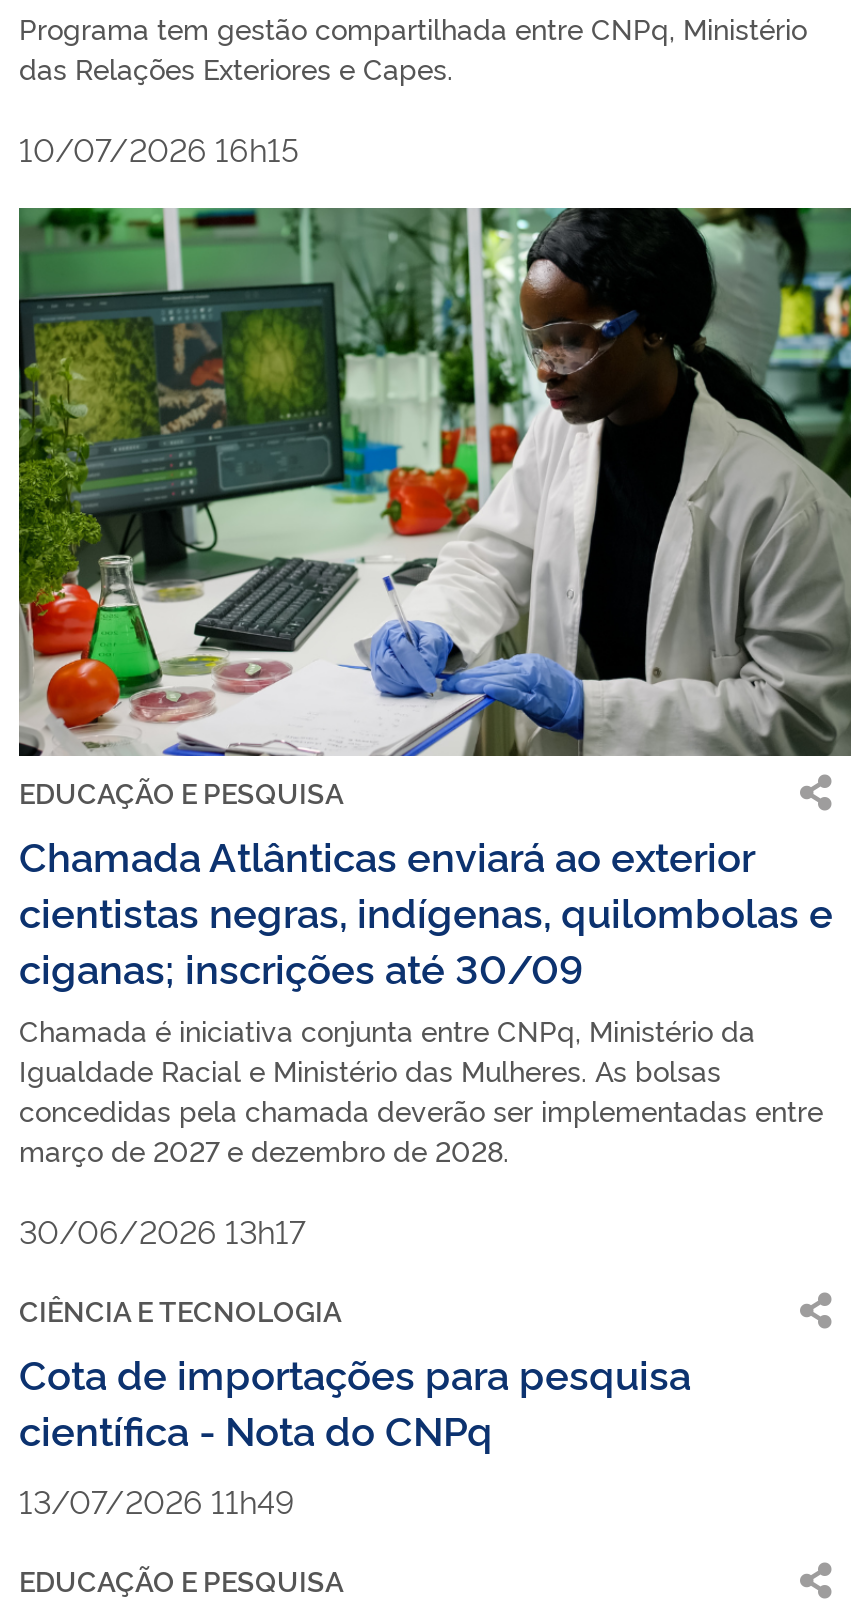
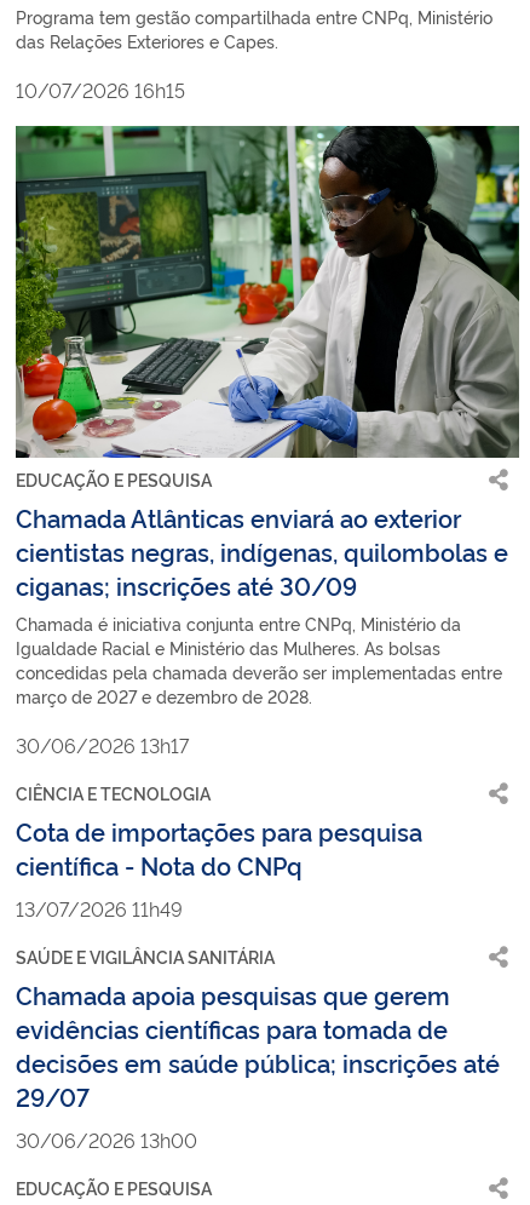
+ SAÚDE E VIGILÂNCIA SANITÁRIA
+ Chamada apoia pesquisas que gerem
+ evidências científicas para tomada de
+ decisões em saúde pública; inscrições até
+ 29/07
+ 30/06/2026 13h00
